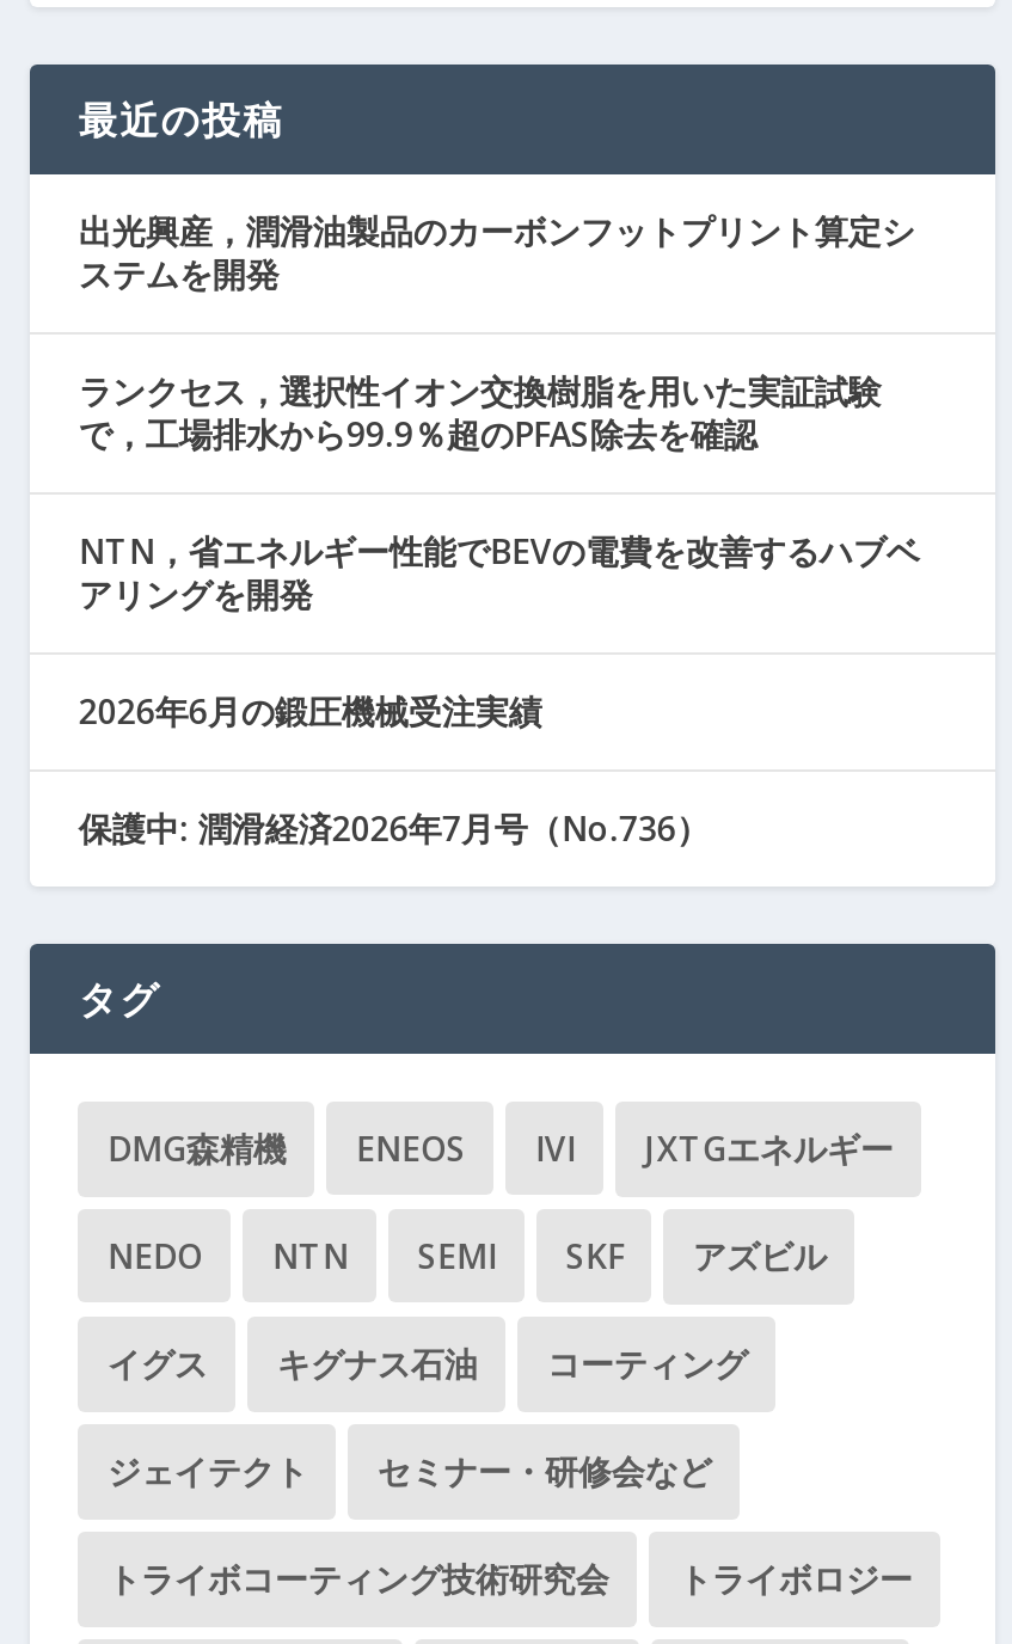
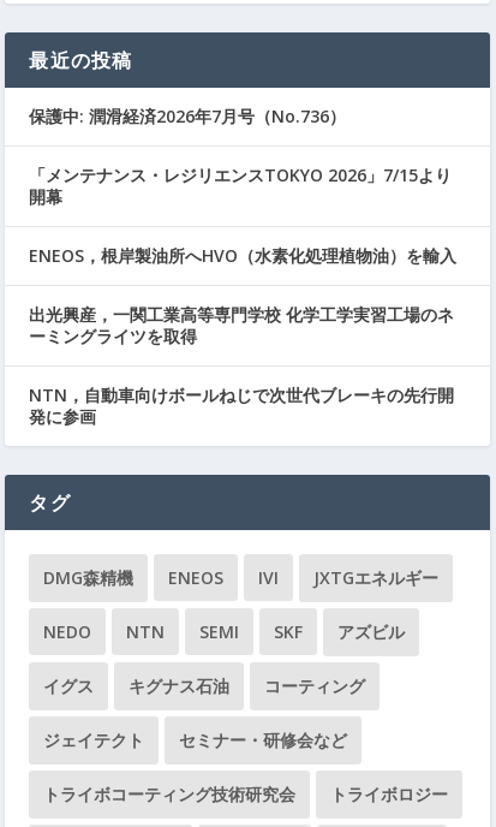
- 出光興産，潤滑油製品のカーボンフットプリント算定シ
- ステムを開発
- ランクセス，選択性イオン交換樹脂を用いた実証試験
- で，工場排水から99.9％超のPFAS除去を確認
- NTN，省エネルギー性能でBEVの電費を改善するハブベ
- アリングを開発
- 2026年6月の鍛圧機械受注実績

moved up: 保護中: 潤滑経済2026年7月号（No.736）

+ 「メンテナンス・レジリエンスTOKYO 2026」7/15より
+ 開幕
+ ENEOS，根岸製油所へHVO（水素化処理植物油）を輸入
+ 出光興産，一関工業高等専門学校 化学工学実習工場のネ
+ ーミングライツを取得
+ NTN，自動車向けボールねじで次世代ブレーキの先行開
+ 発に参画
